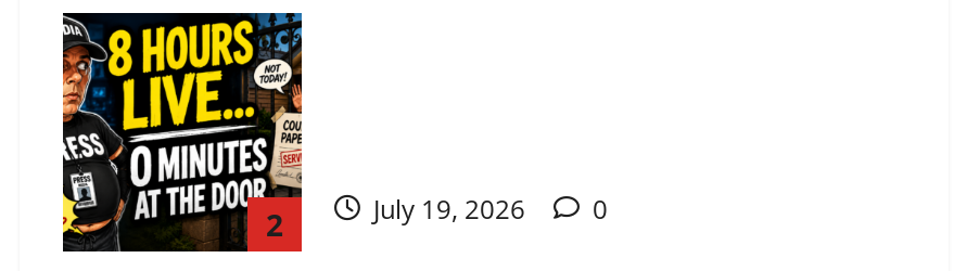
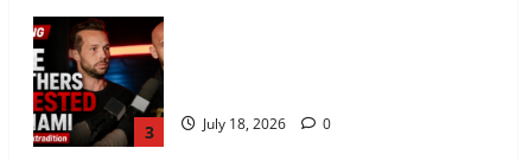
- [image]
+ [image]
